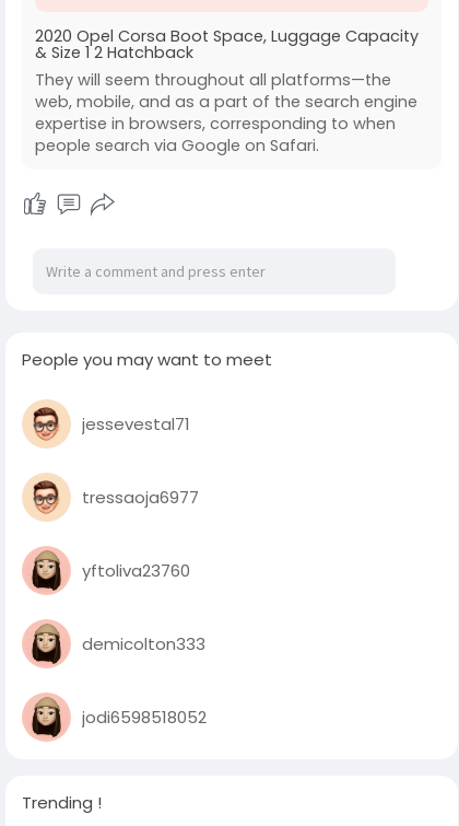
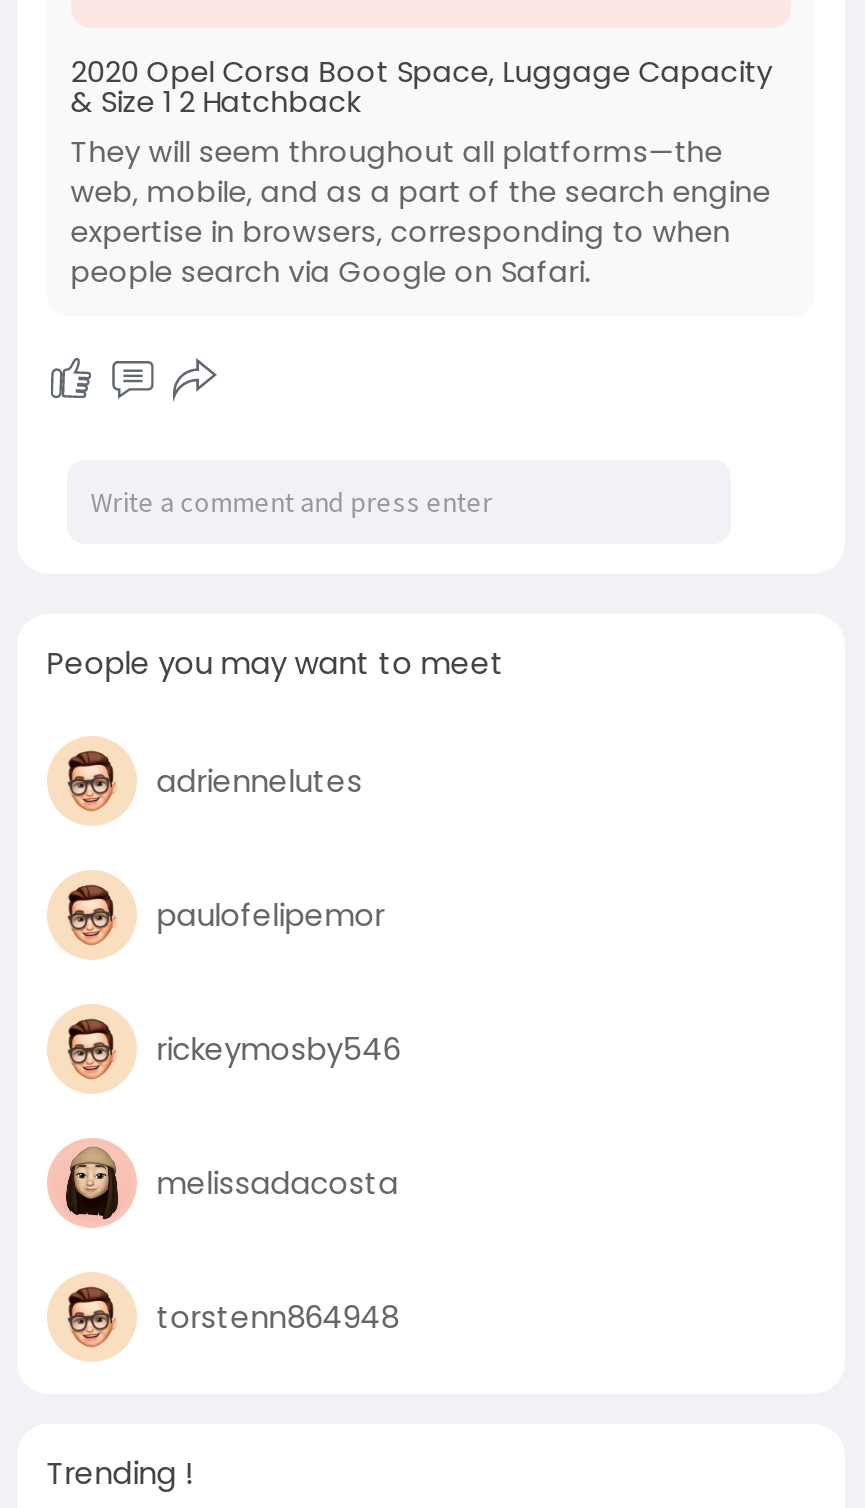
- jessevestal71
+ adriennelutes

- tressaoja6977
+ paulofelipemor

- [image]
- yftoliva23760
+ [image]
+ rickeymosby546

- demicolton333
+ melissadacosta

- [image]
- jodi6598518052
+ [image]
+ torstenn864948
